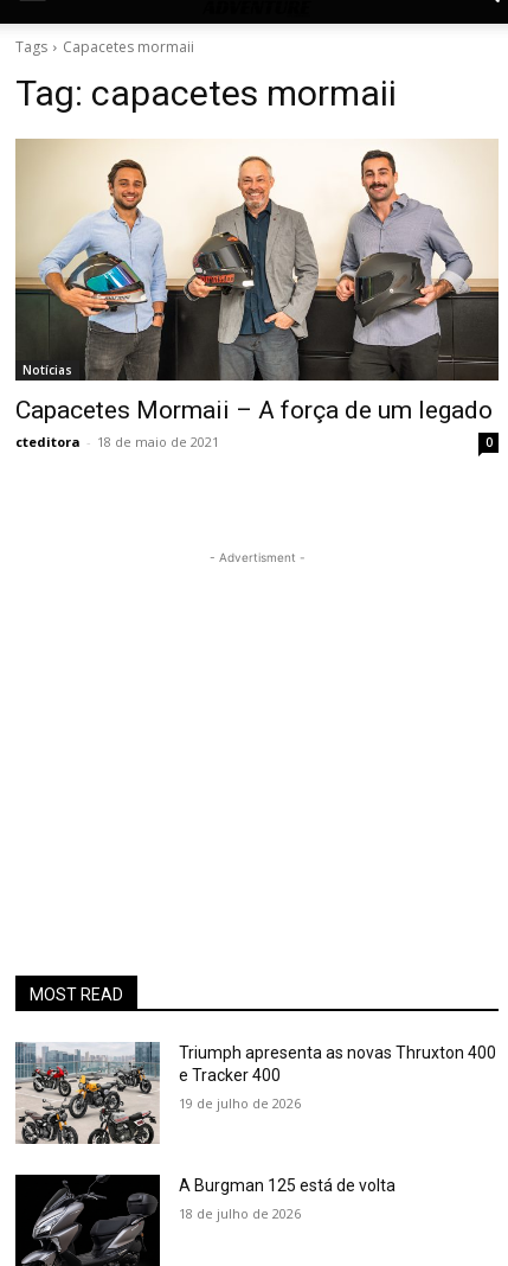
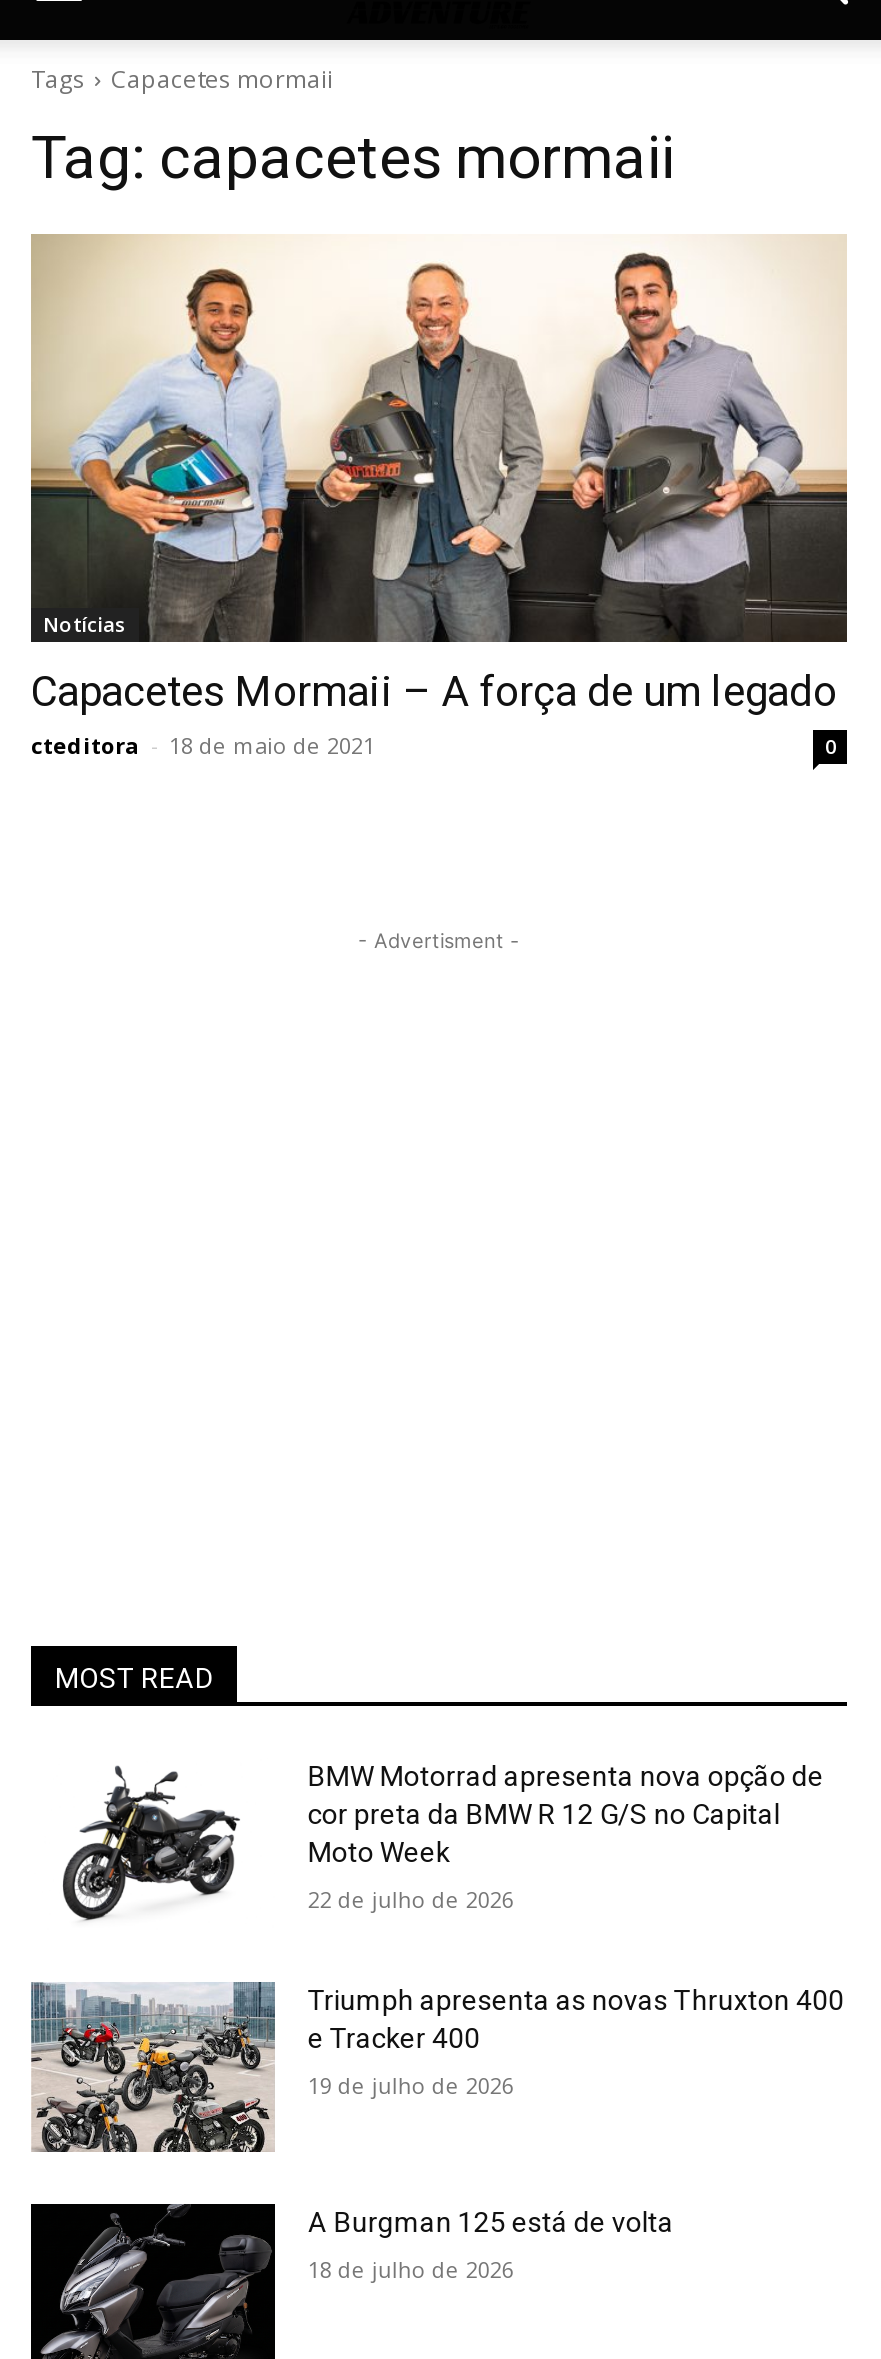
+ [image]
+ BMW Motorrad apresenta nova opção de
+ cor preta da BMW R 12 G/S no Capital
+ Moto Week
+ 22 de julho de 2026
